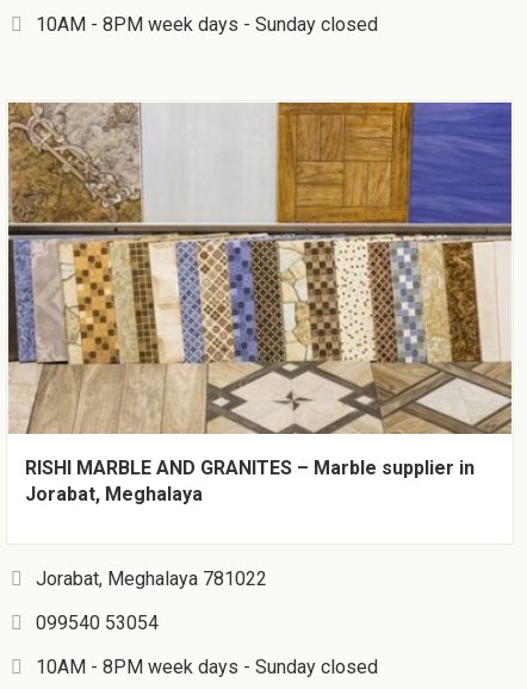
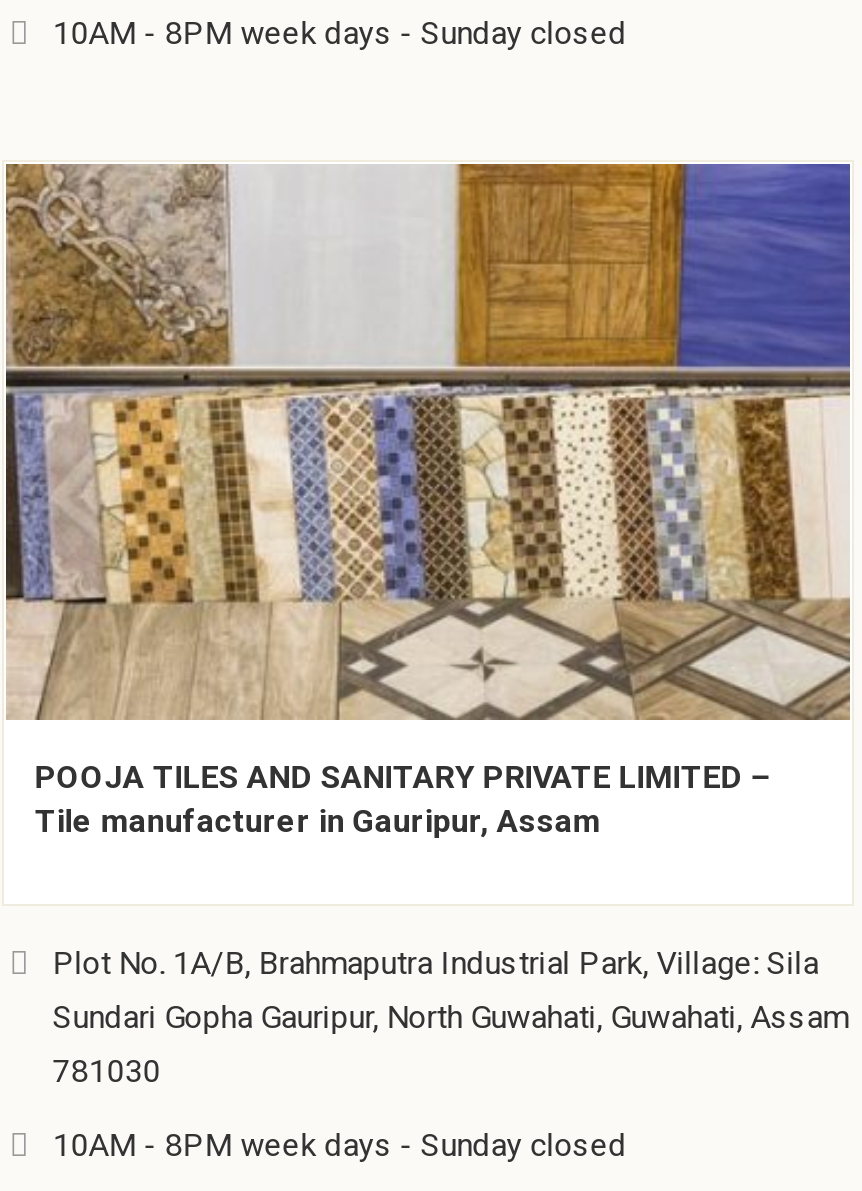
- RISHI MARBLE AND GRANITES – Marble supplier in
- Jorabat, Meghalaya
+ POOJA TILES AND SANITARY PRIVATE LIMITED –
+ Tile manufacturer in Gauripur, Assam

- Jorabat, Meghalaya 781022
- 099540 53054
+ Plot No. 1A/B, Brahmaputra Industrial Park, Village: Sila
+ Sundari Gopha Gauripur, North Guwahati, Guwahati, Assam
+ 781030
